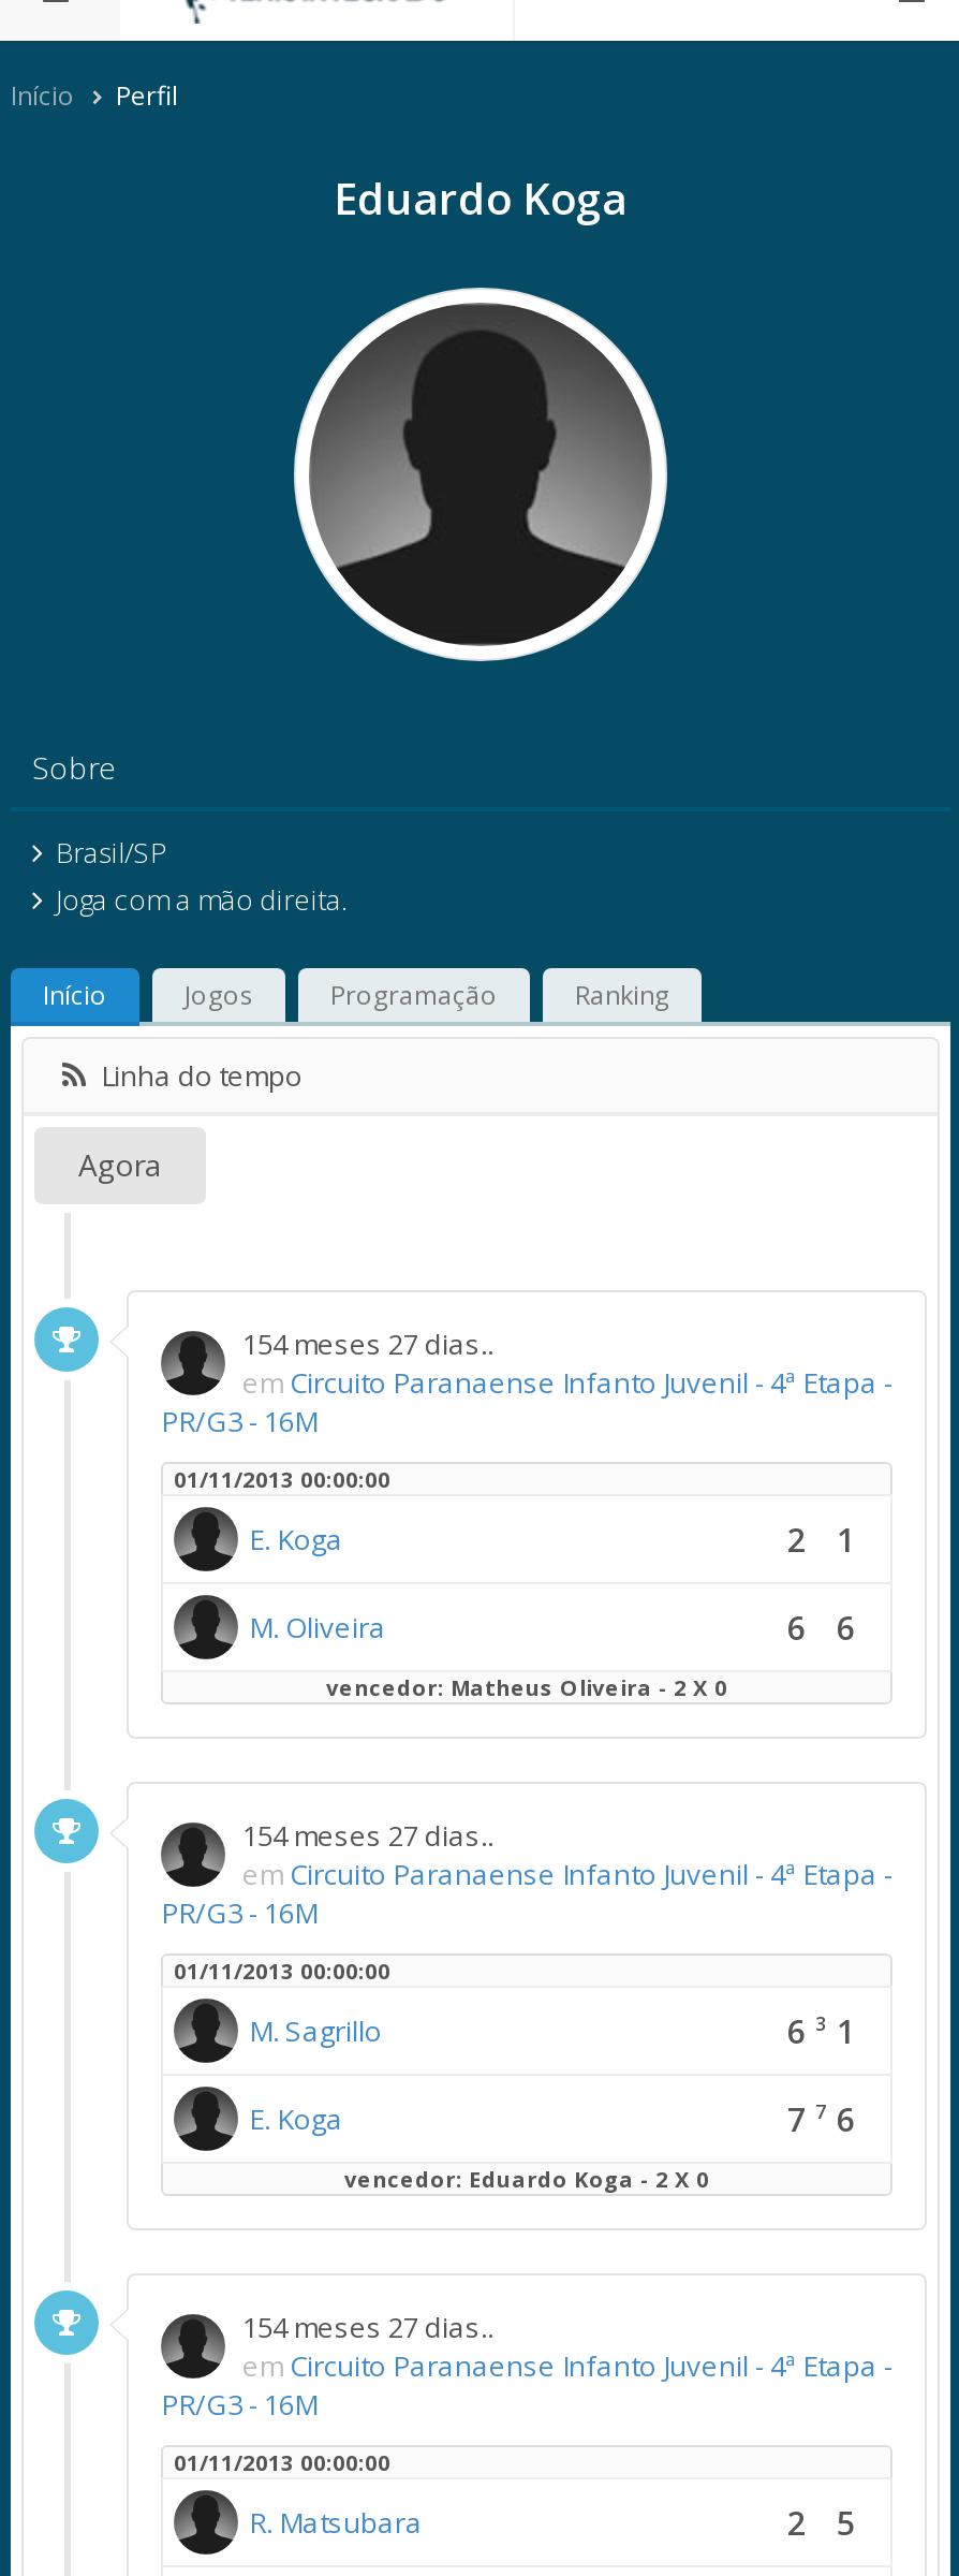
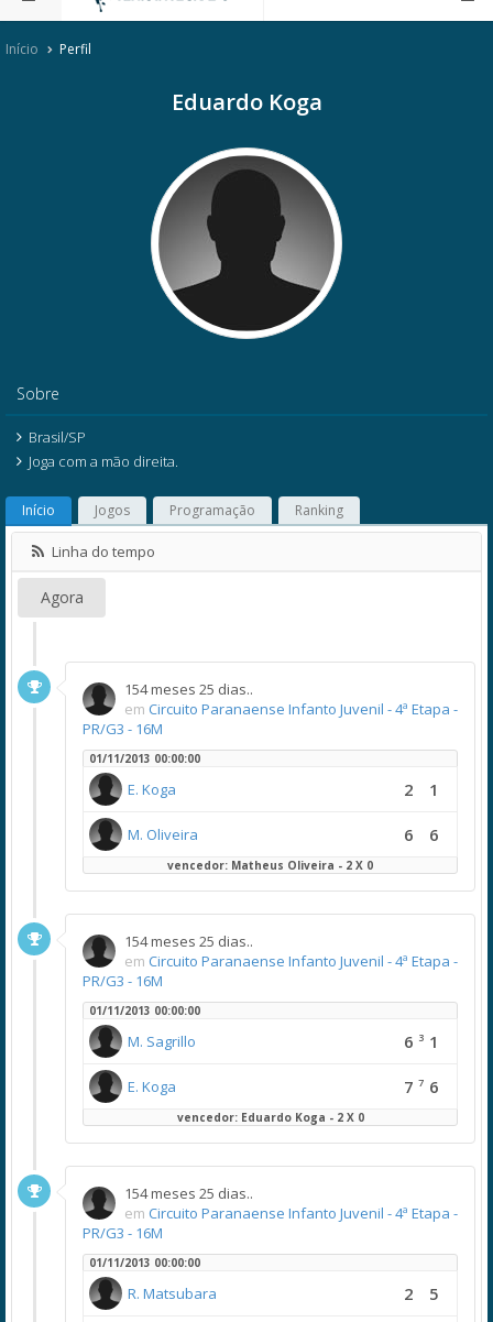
- 154 meses 27 dias..
+ 154 meses 25 dias..

- 154 meses 27 dias..
+ 154 meses 25 dias..

- 154 meses 27 dias..
+ 154 meses 25 dias..
